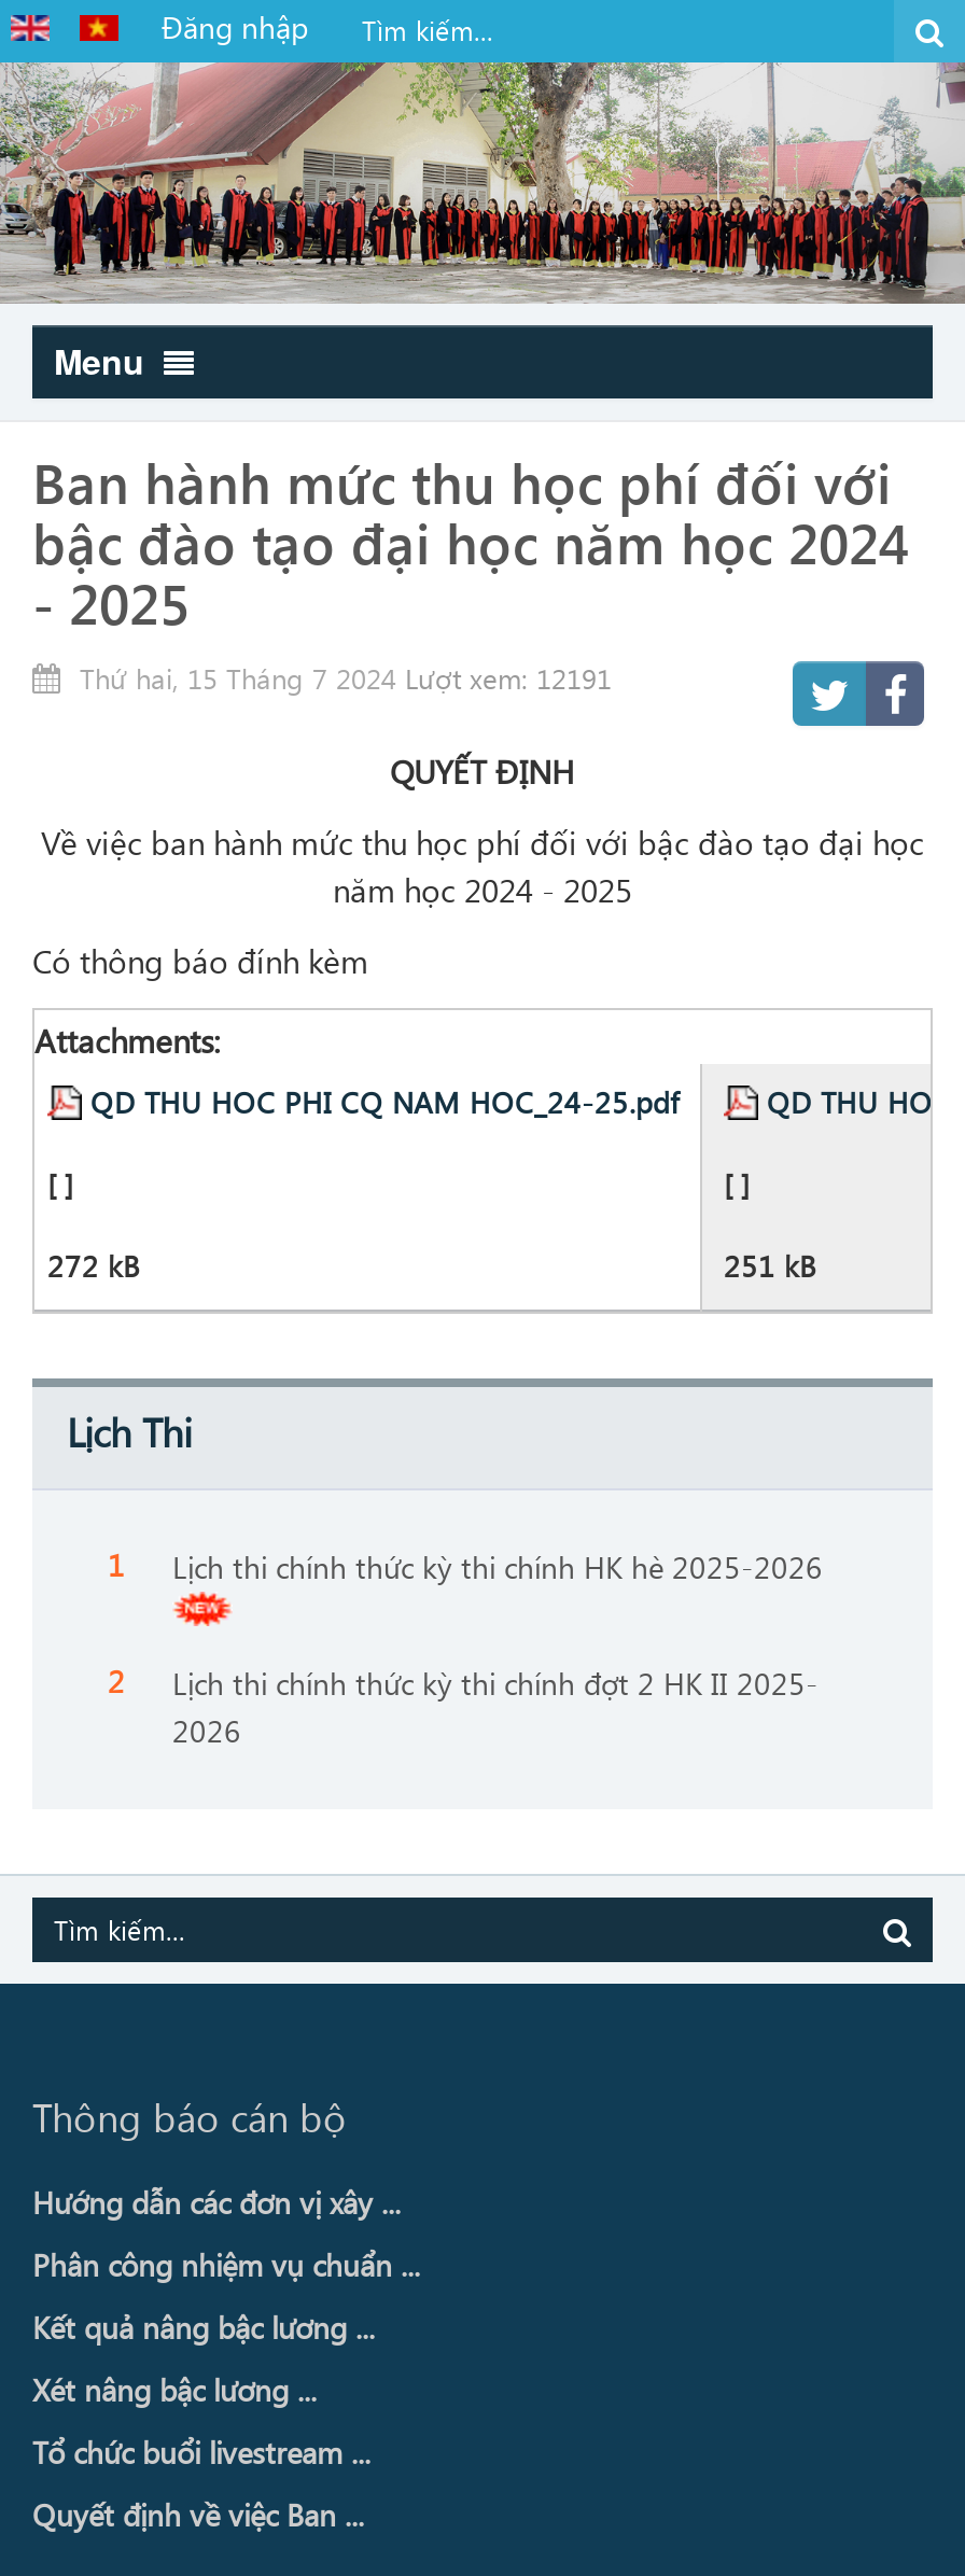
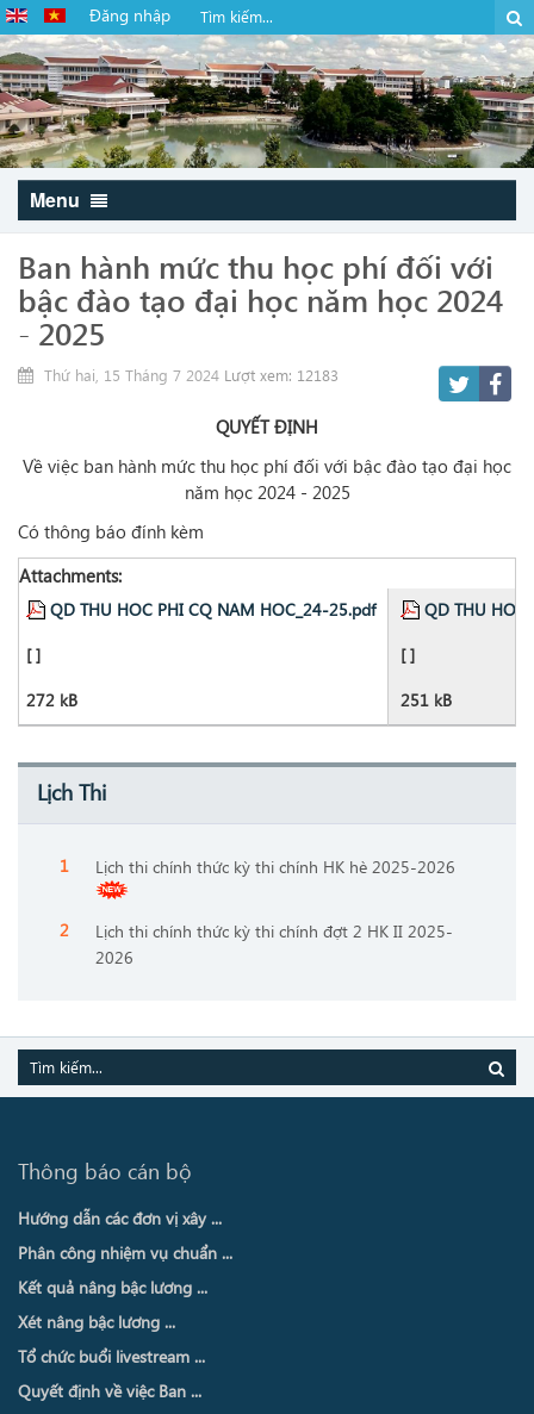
- [image]
+ [image]

- Thứ hai, 15 Tháng 7 2024 Lượt xem: 12191
+ Thứ hai, 15 Tháng 7 2024 Lượt xem: 12183
